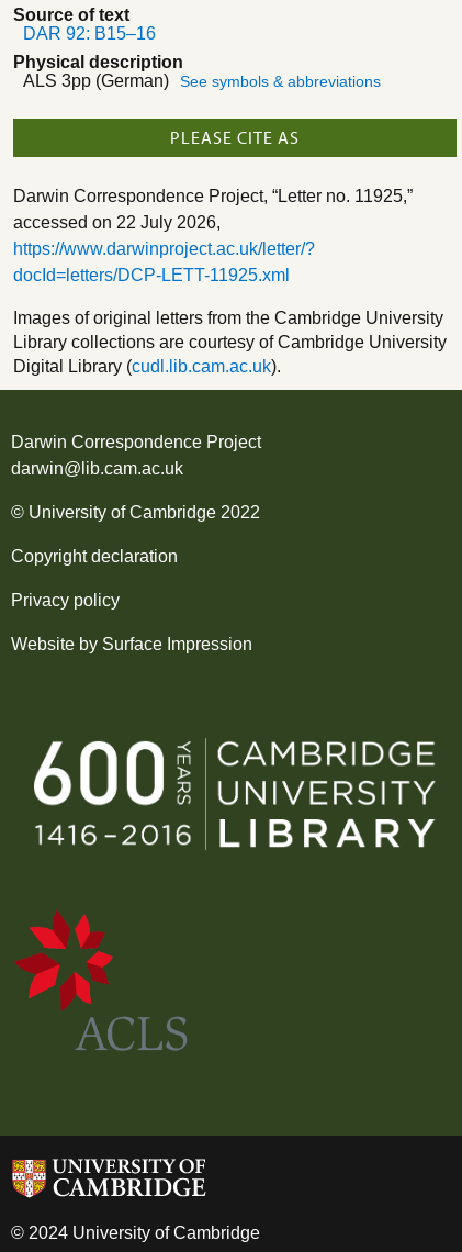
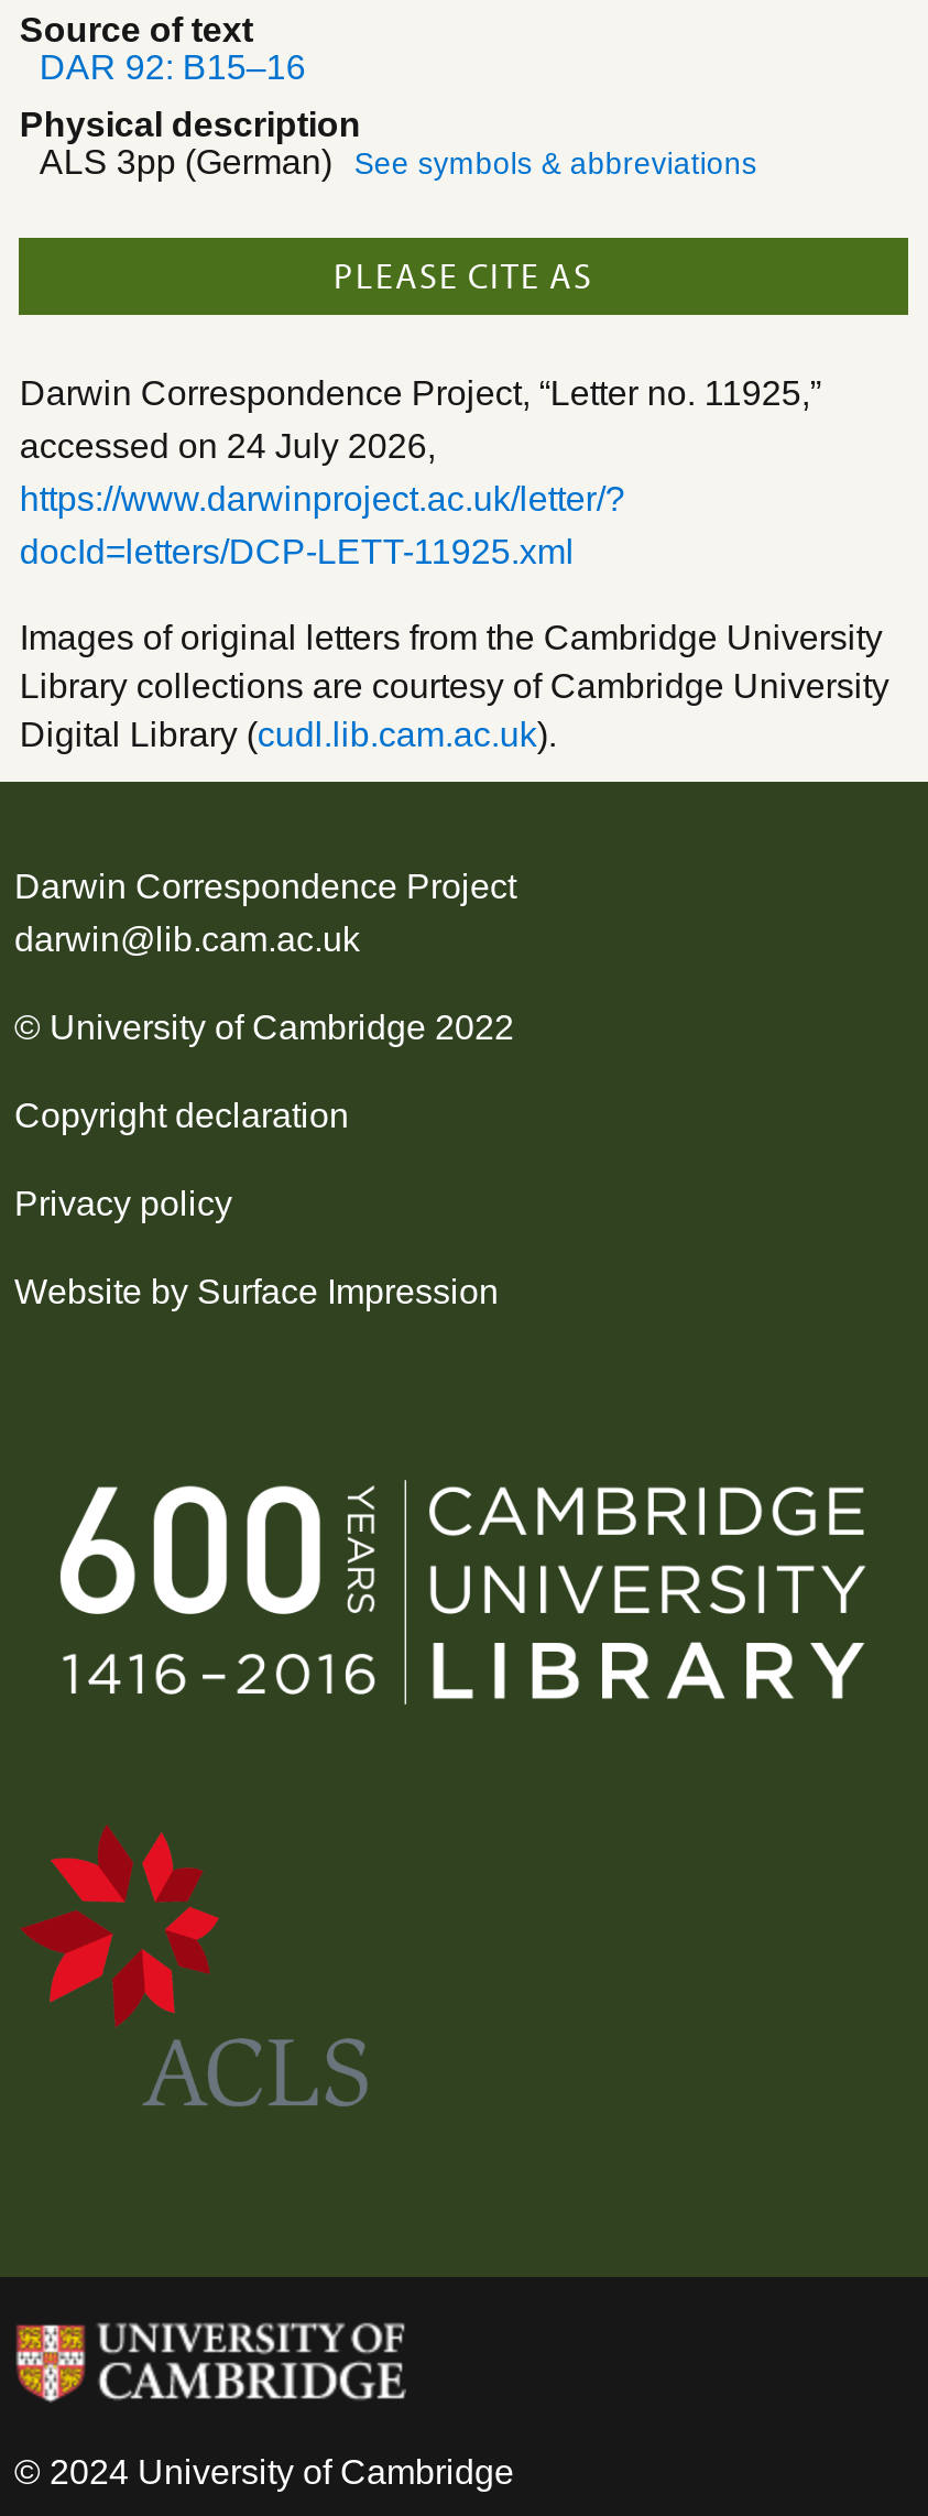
- accessed on 22 July 2026,
+ accessed on 24 July 2026,
